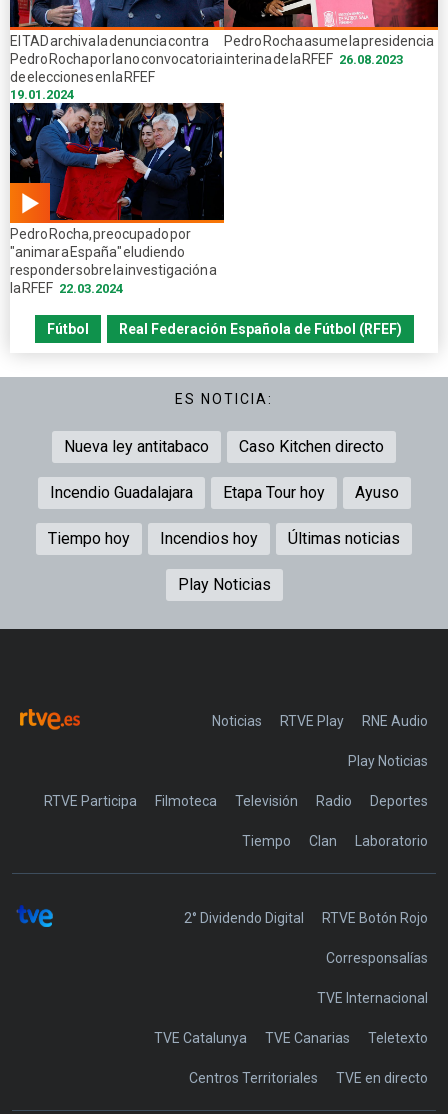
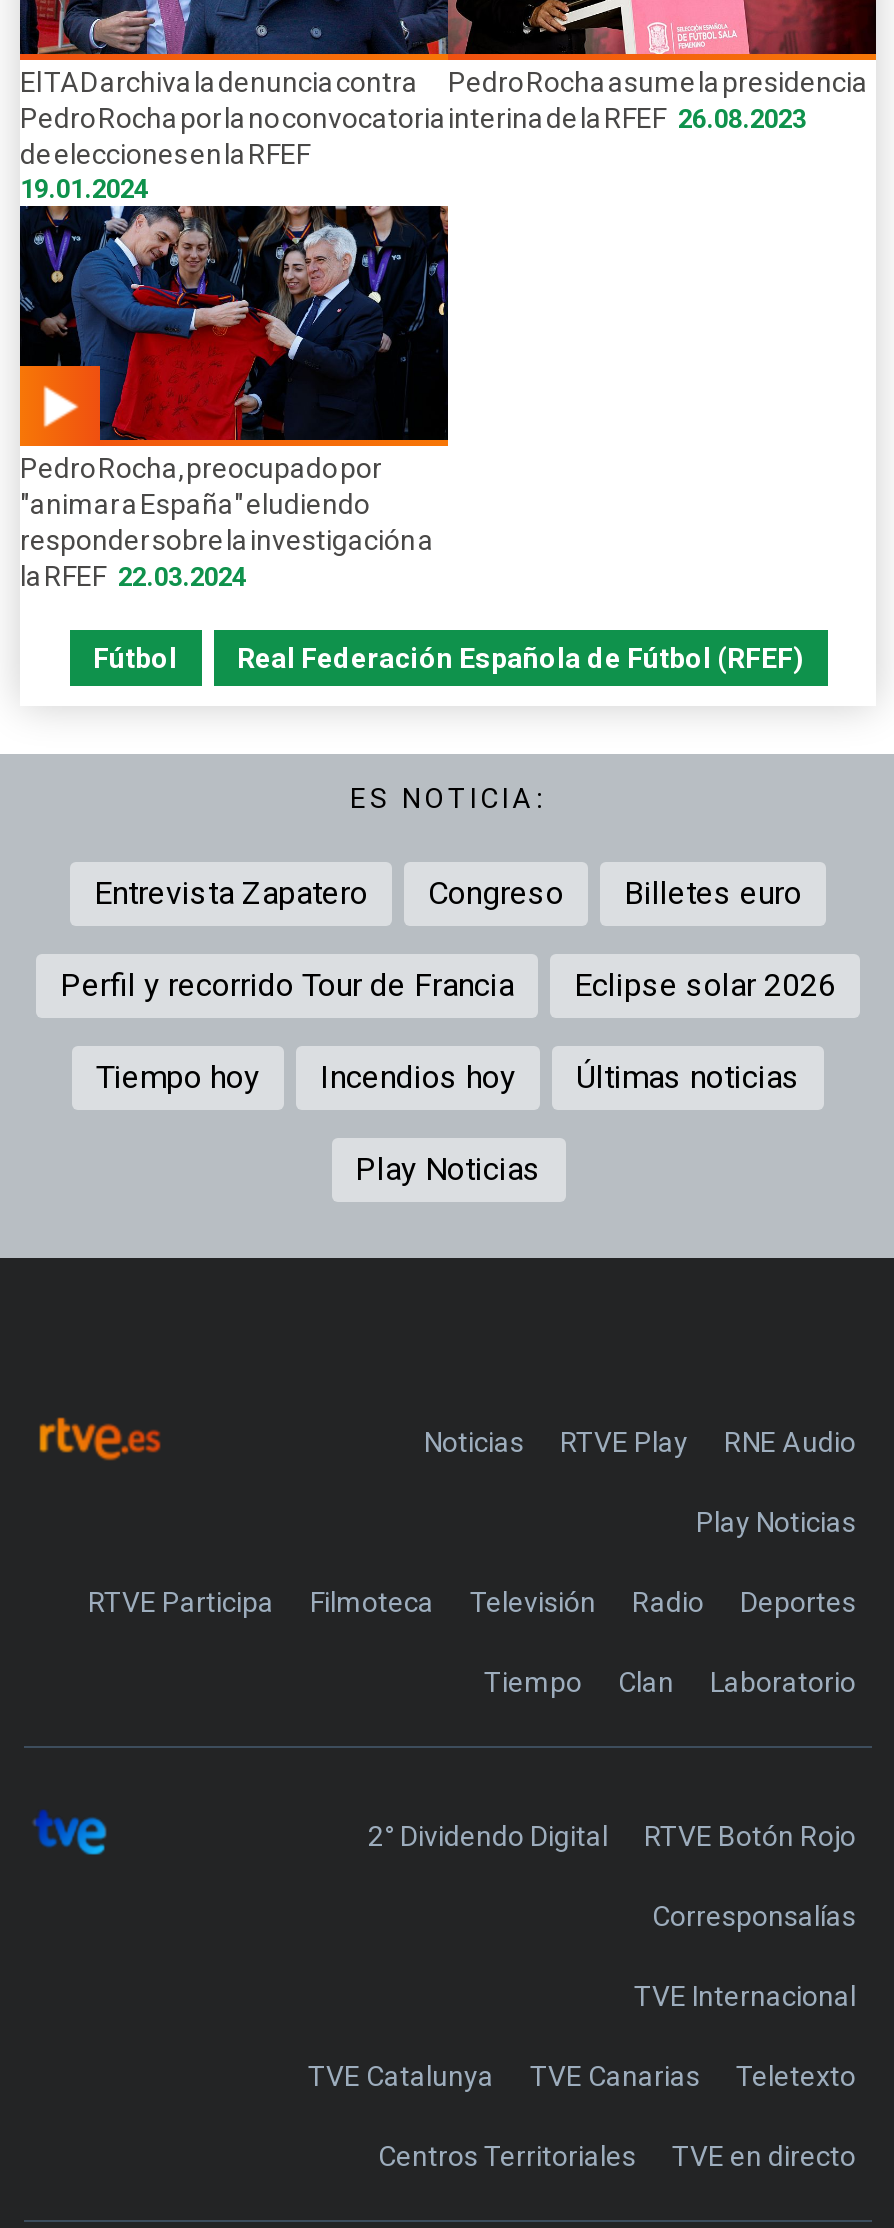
- Nueva ley antitabaco
- Caso Kitchen directo
+ Entrevista Zapatero
+ Congreso
+ Billetes euro

- Incendio Guadalajara
- Etapa Tour hoy
- Ayuso
+ Perfil y recorrido Tour de Francia
+ Eclipse solar 2026
